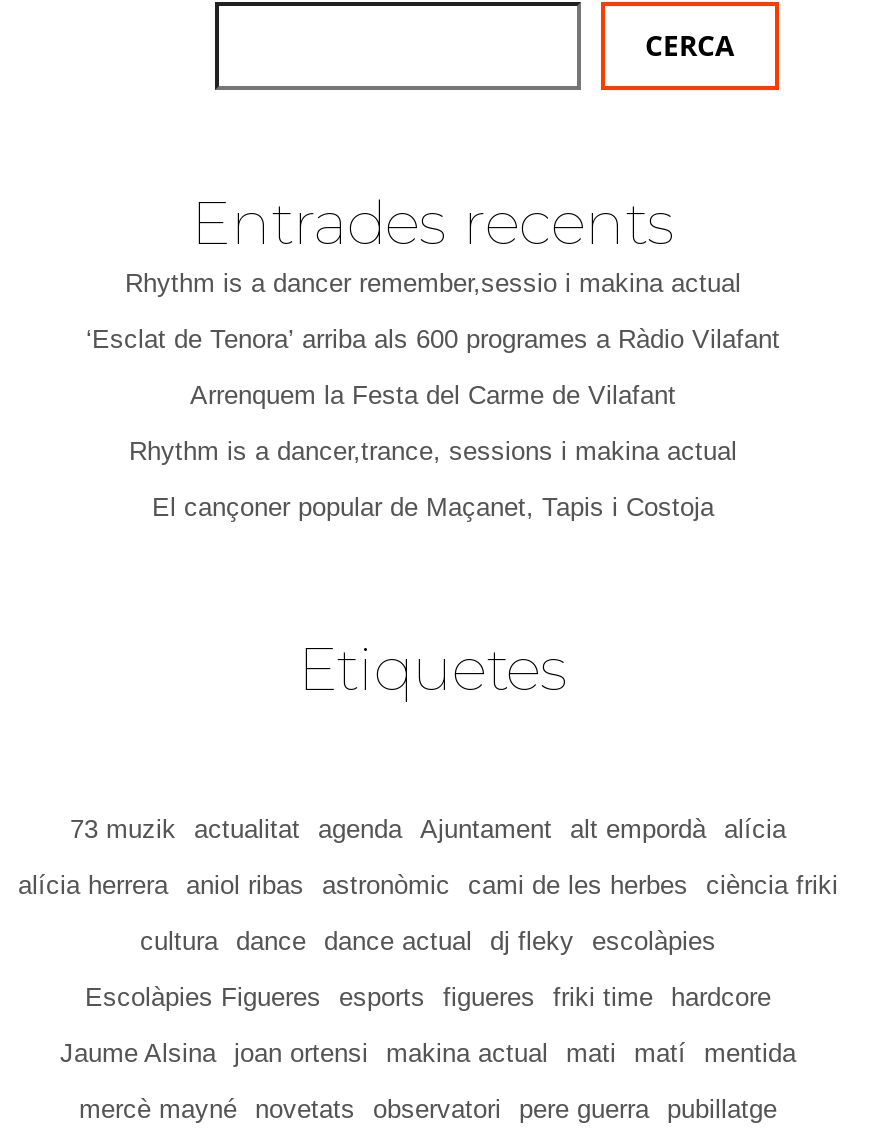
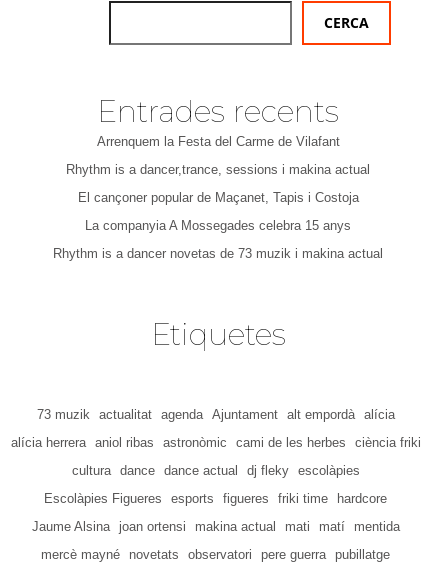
- Rhythm is a dancer remember,sessio i makina actual
- ‘Esclat de Tenora’ arriba als 600 programes a Ràdio Vilafant

moved up: Arrenquem la Festa del Carme de Vilafant | Rhythm is a dancer,trance, sessions i makina actual | El cançoner popular de Maçanet, Tapis i Costoja

+ La companyia A Mossegades celebra 15 anys
+ Rhythm is a dancer novetas de 73 muzik i makina actual
